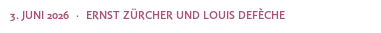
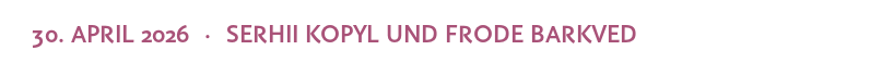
- 3. JUNI 2026
+ 30. APRIL 2026

- ERNST ZÜRCHER UND LOUIS DEFÈCHE
+ SERHII KOPYL UND FRODE BARKVED
